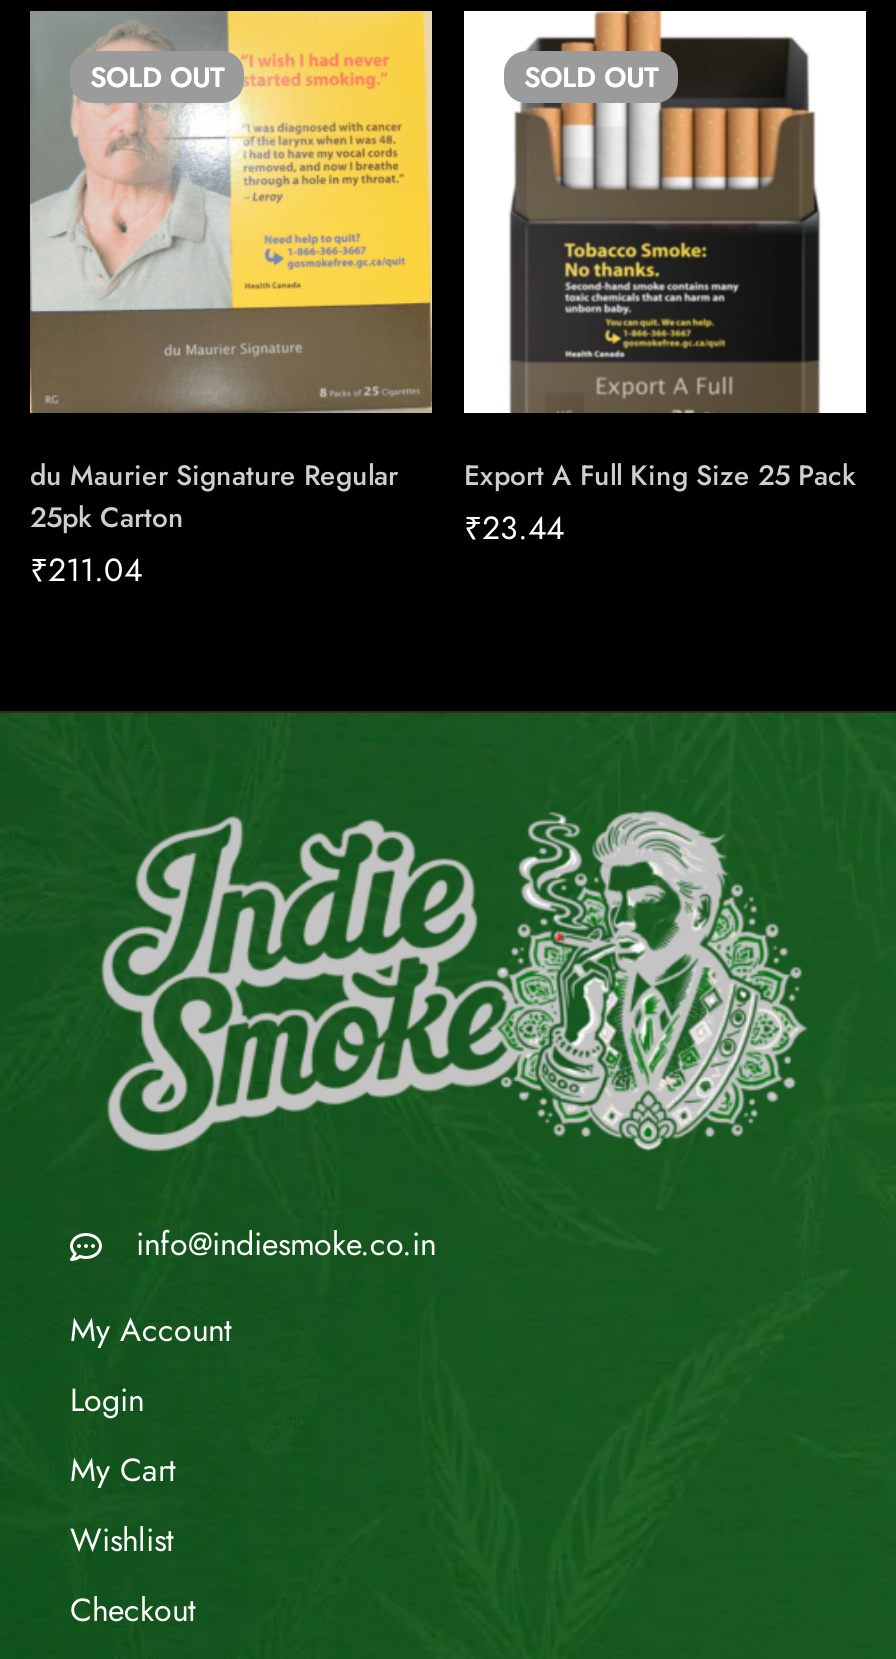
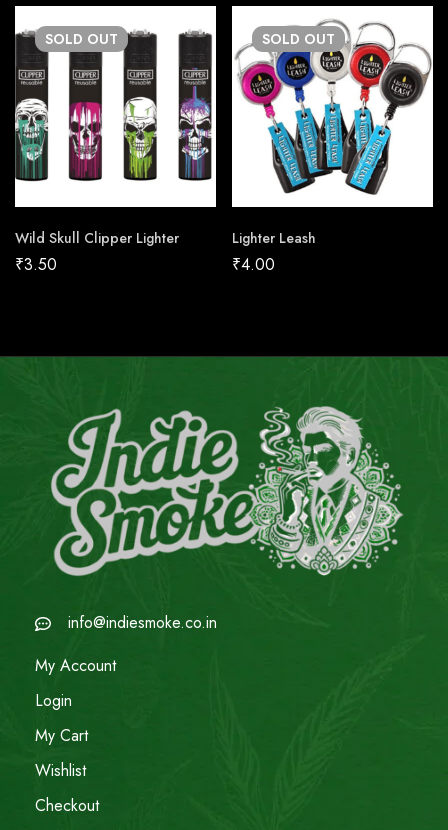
- [image]
- du Maurier Signature Regular
- 25pk Carton
- ₹211.04
+ [image]
+ Wild Skull Clipper Lighter
+ ₹3.50

- [image]
- Export A Full King Size 25 Pack
- ₹23.44
+ [image]
+ Lighter Leash
+ ₹4.00
